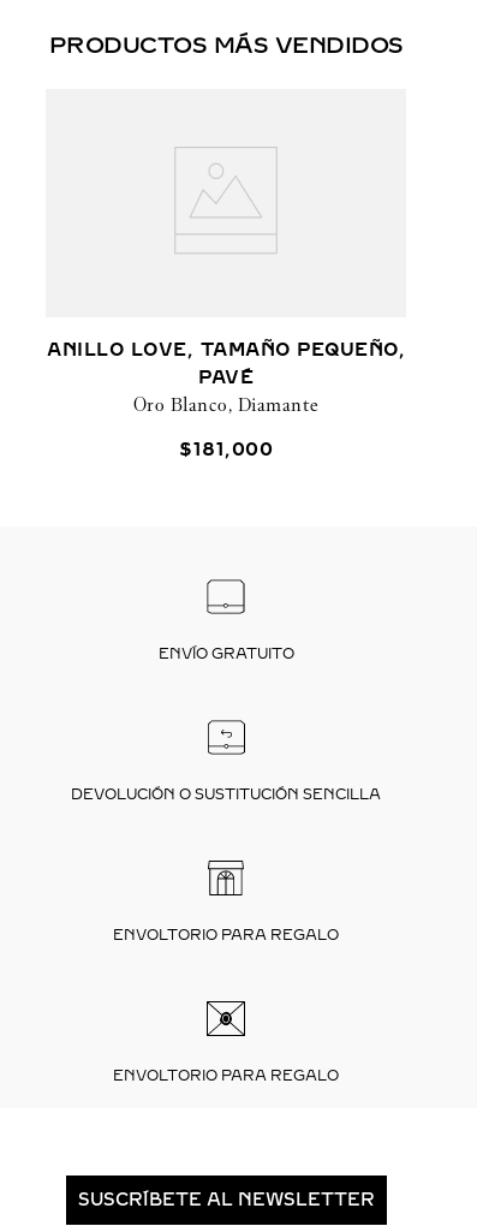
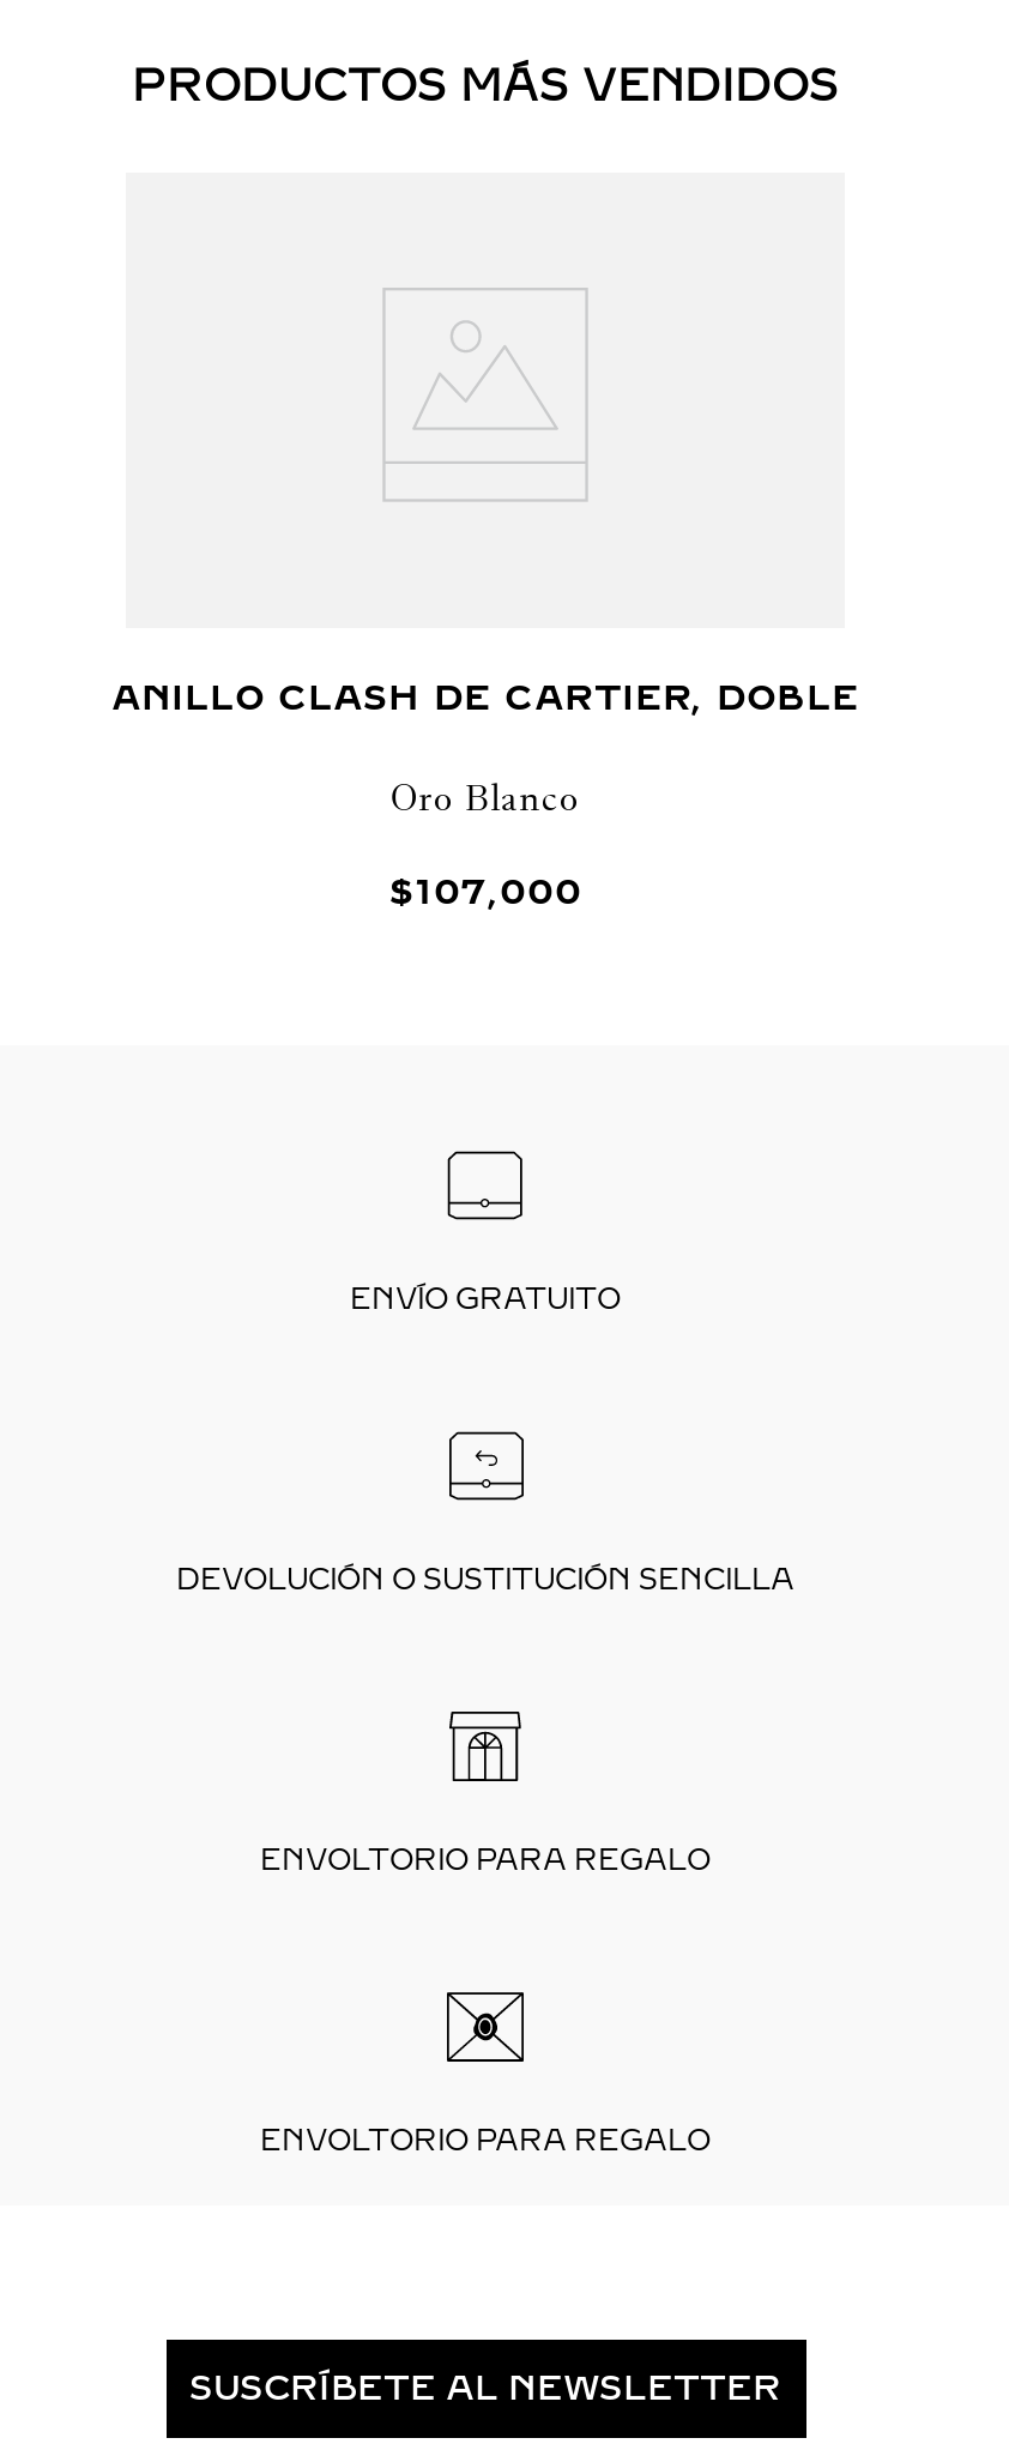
- ANILLO LOVE, TAMAÑO PEQUEÑO,
- PAVÉ
- Oro Blanco, Diamante
- $181, 000
+ ANILLO CLASH DE CARTIER, DOBLE
+ Oro Blanco
+ $107, 000
